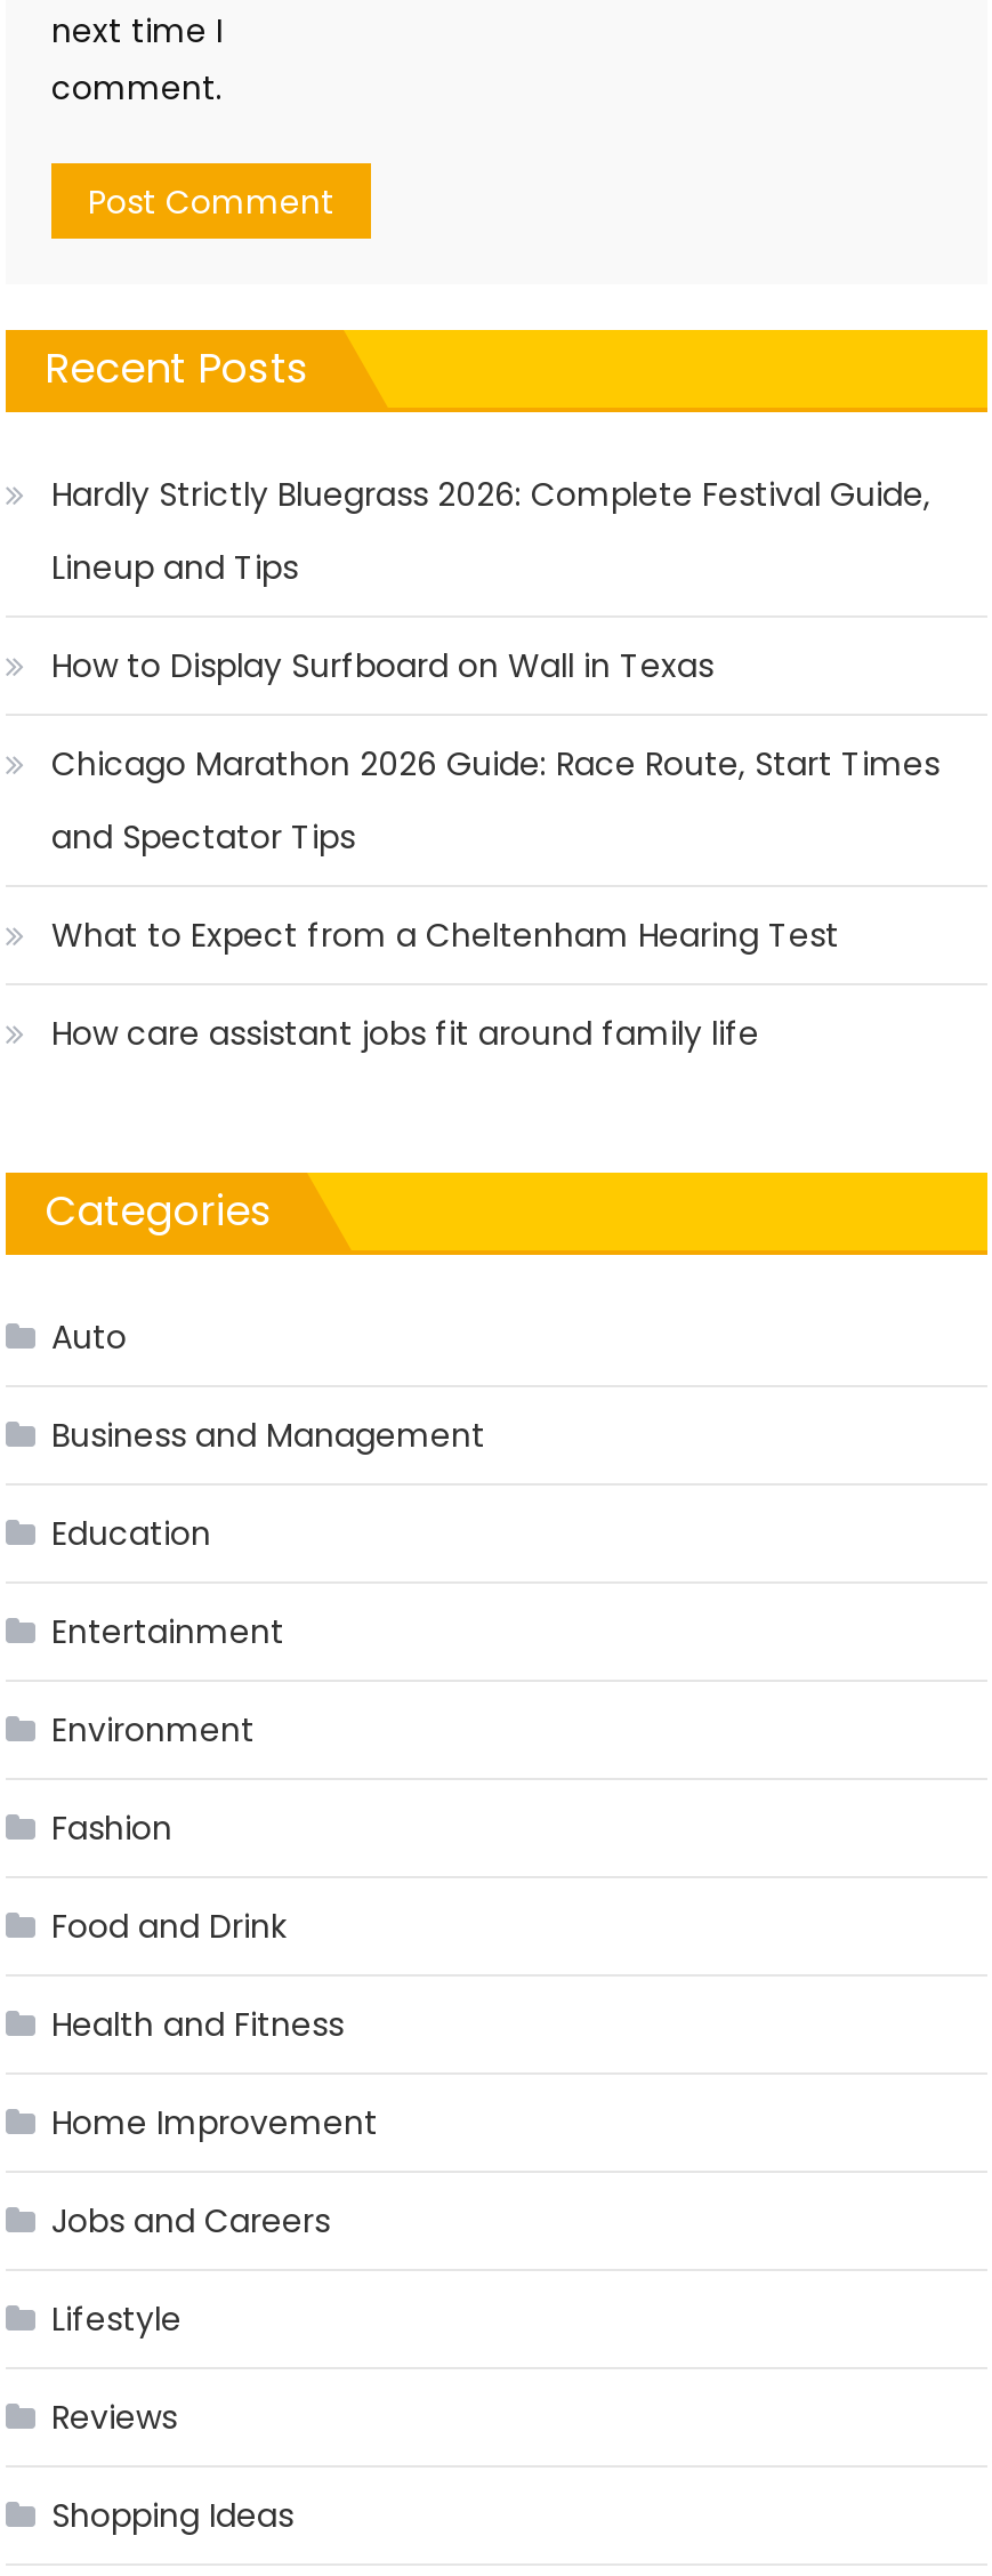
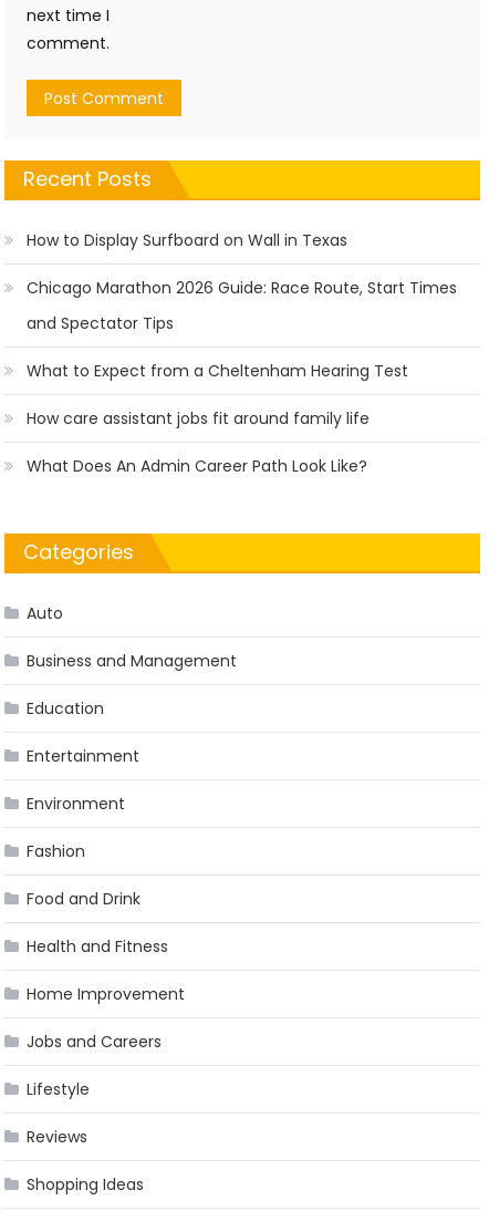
- Hardly Strictly Bluegrass 2026: Complete Festival Guide,
- Lineup and Tips

moved up: How to Display Surfboard on Wall in Texas | Chicago Marathon 2026 Guide: Race Route, Start Times | and Spectator Tips | What to Expect from a Cheltenham Hearing Test | How care assistant jobs fit around family life

+ What Does An Admin Career Path Look Like?
